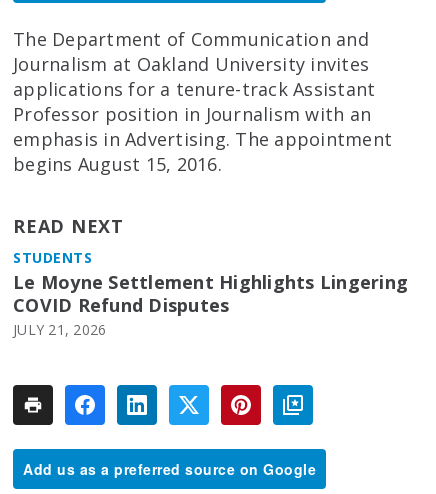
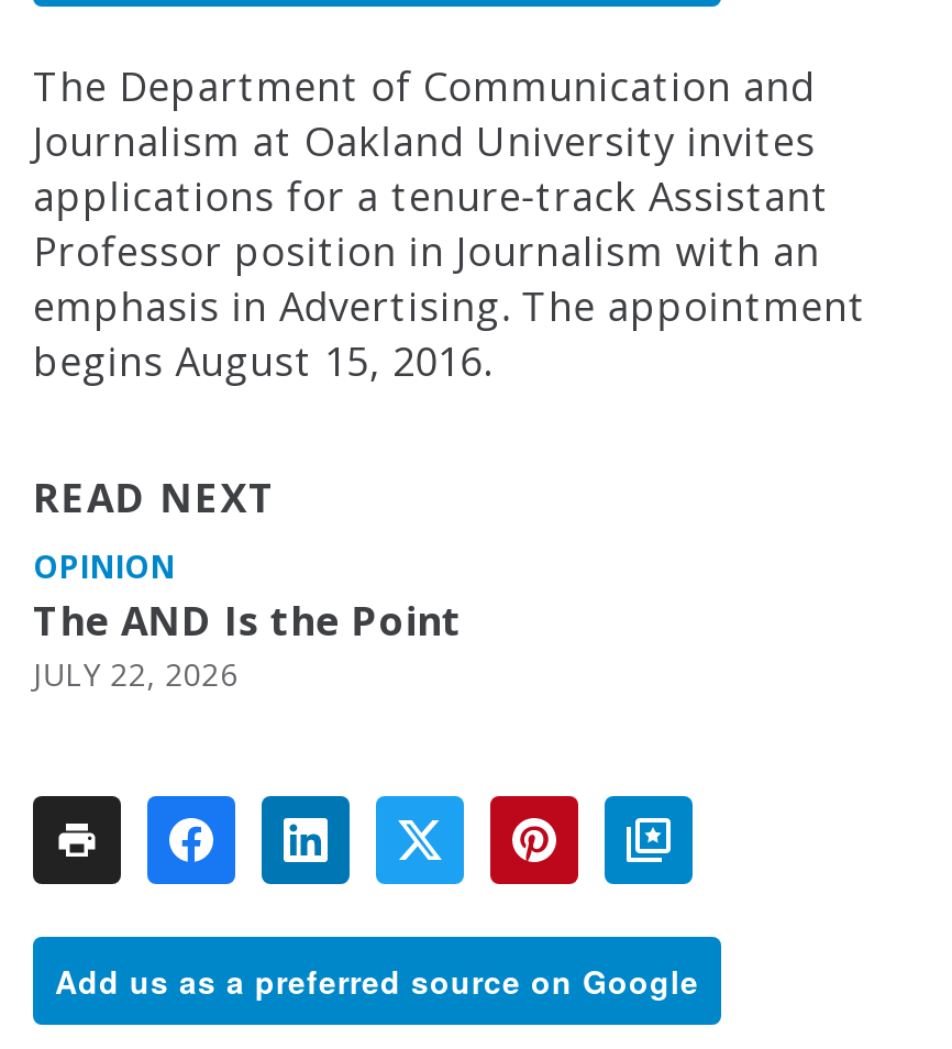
- STUDENTS
- Le Moyne Settlement Highlights Lingering
- COVID Refund Disputes
- JULY 21, 2026
+ OPINION
+ The AND Is the Point
+ JULY 22, 2026
